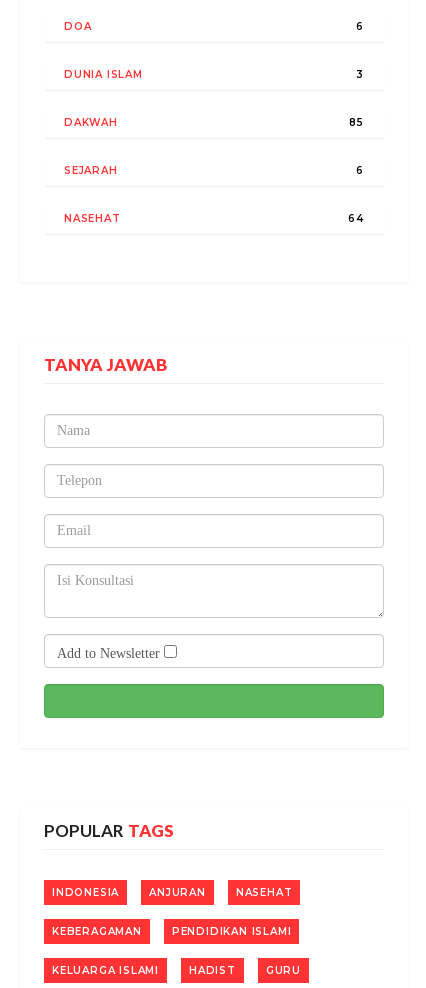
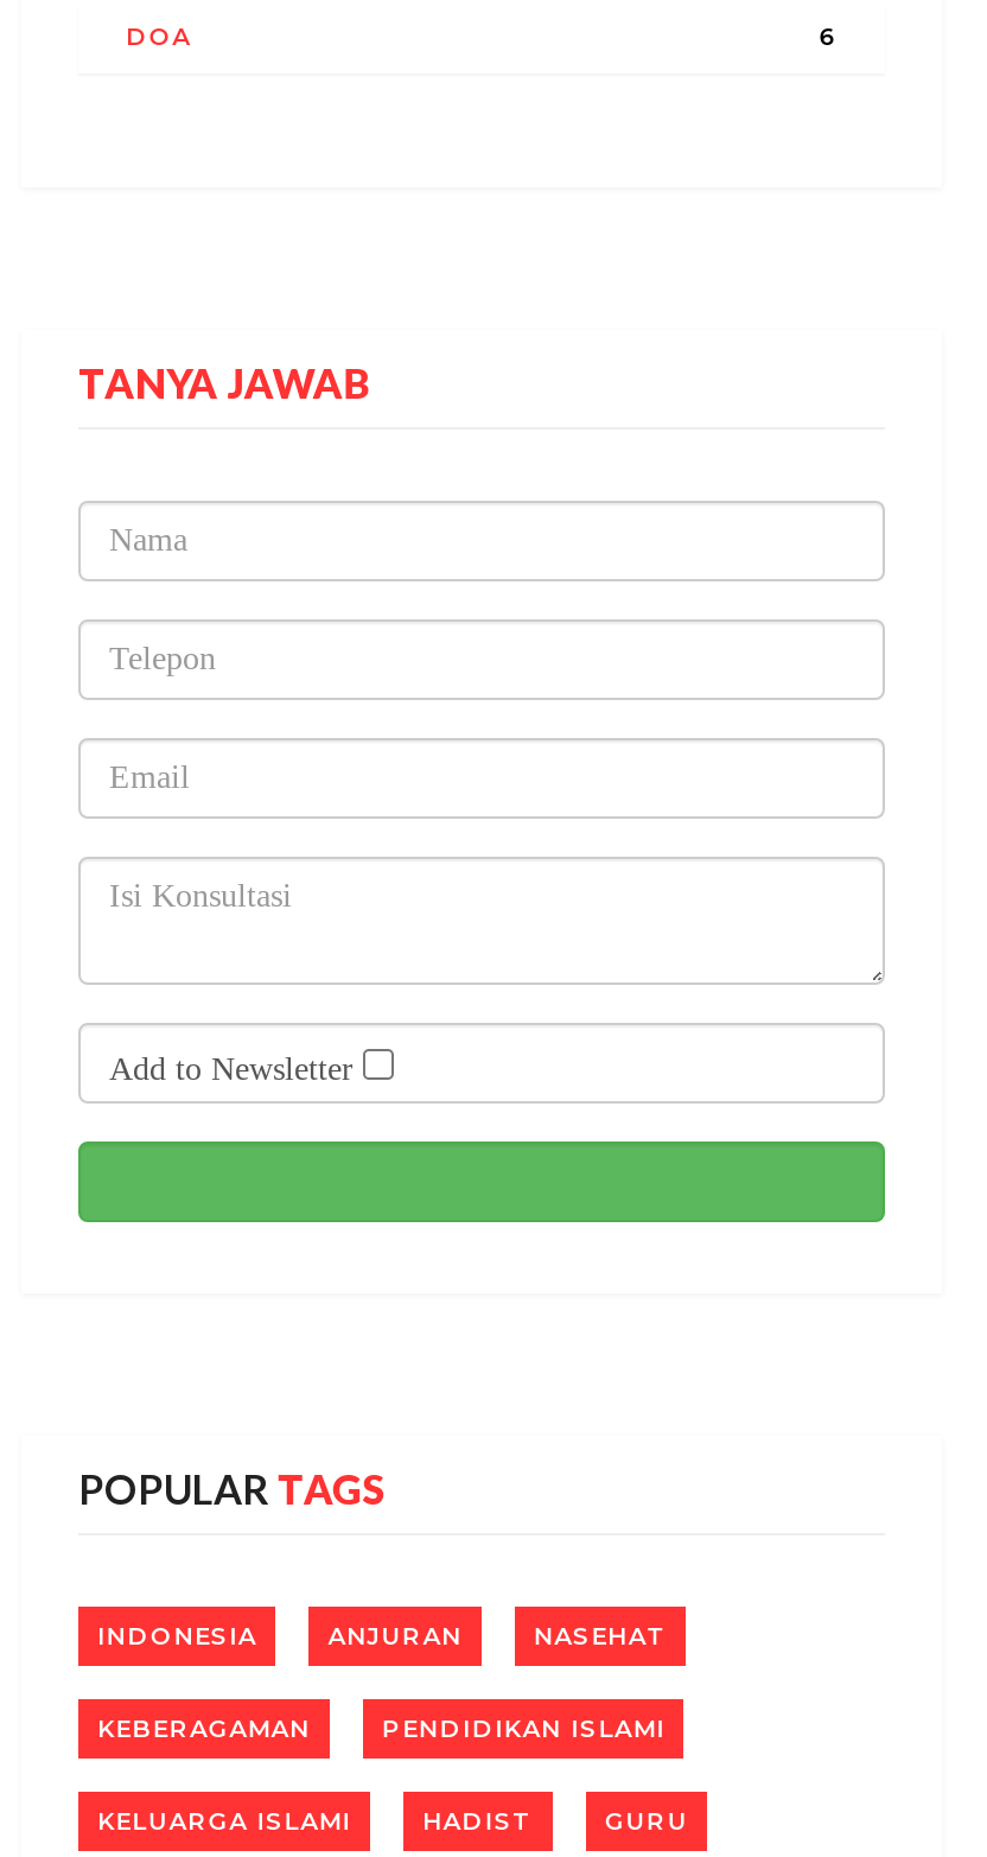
- DUNIA ISLAM
- 3

- DAKWAH
- 85

- SEJARAH
- 6

- NASEHAT
- 64
